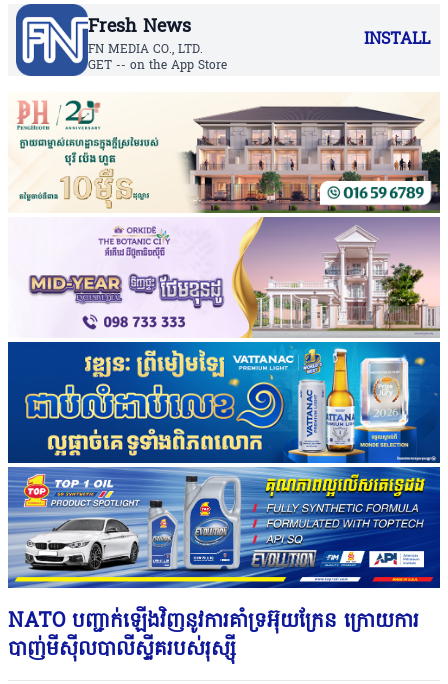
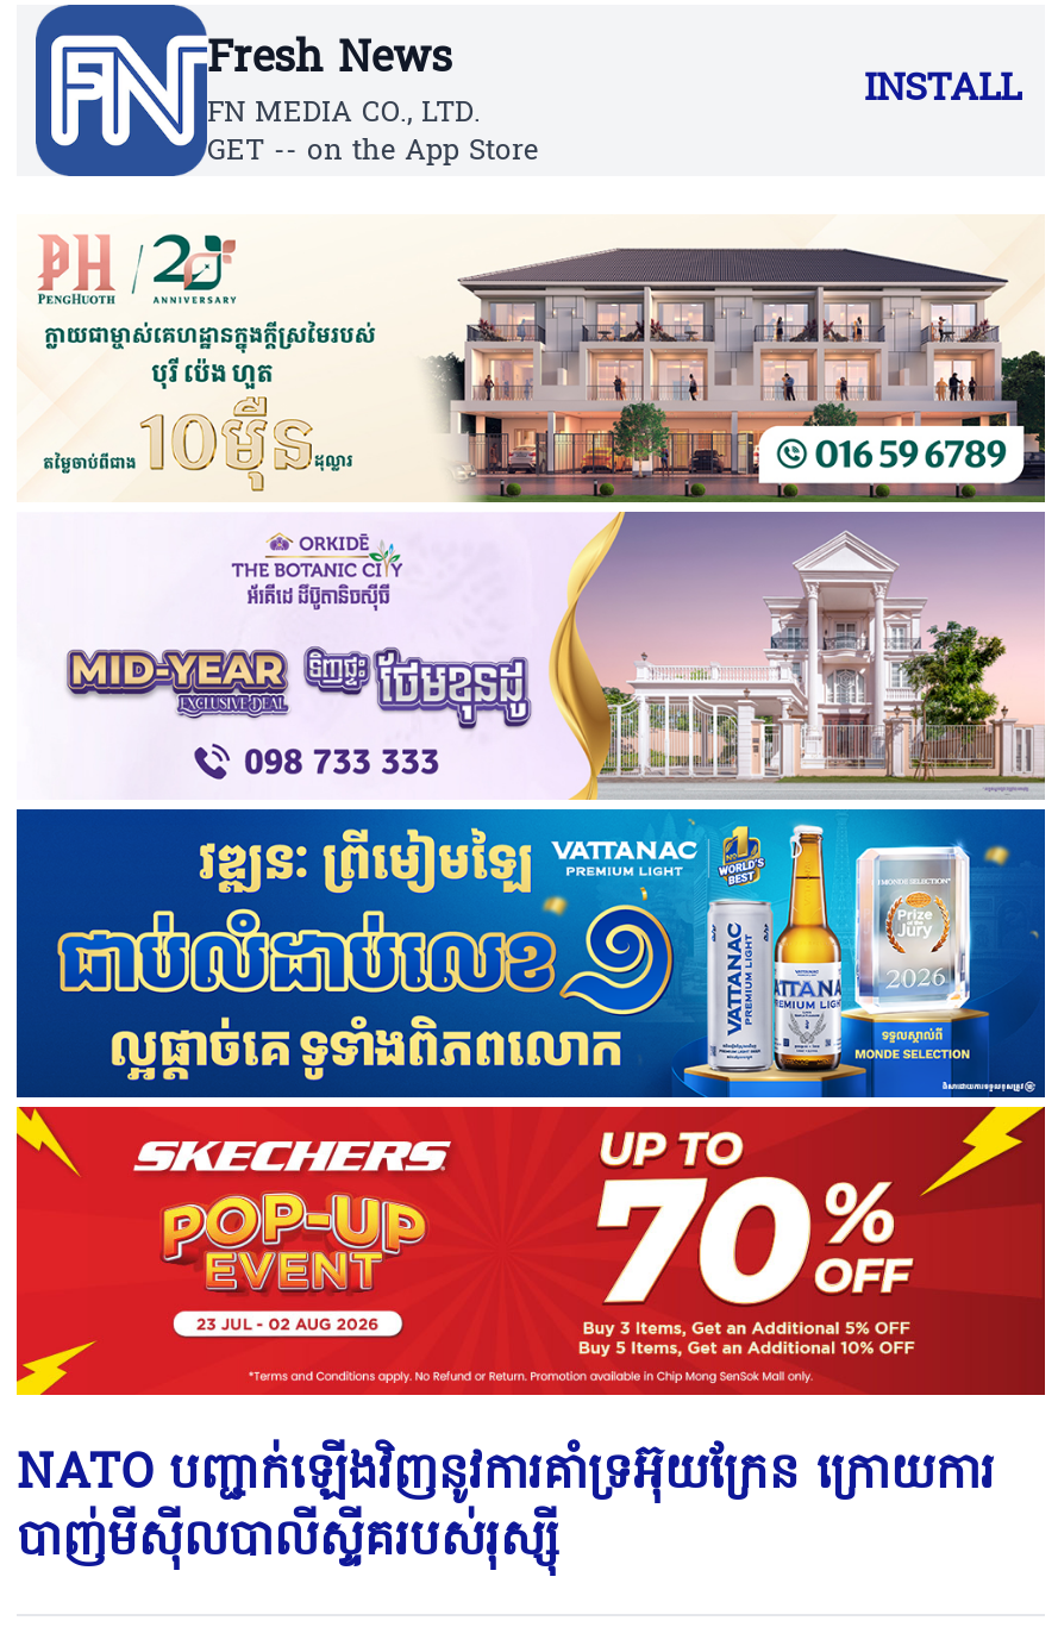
- [image]
+ [image]
